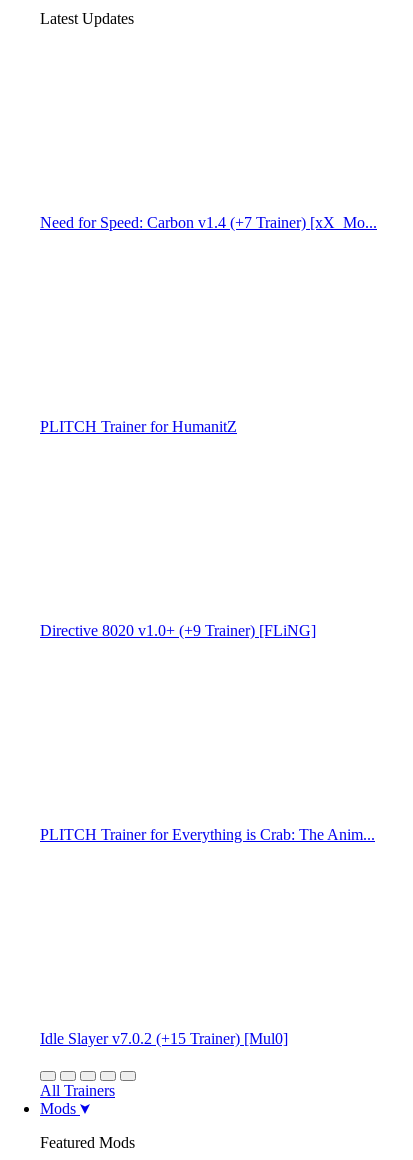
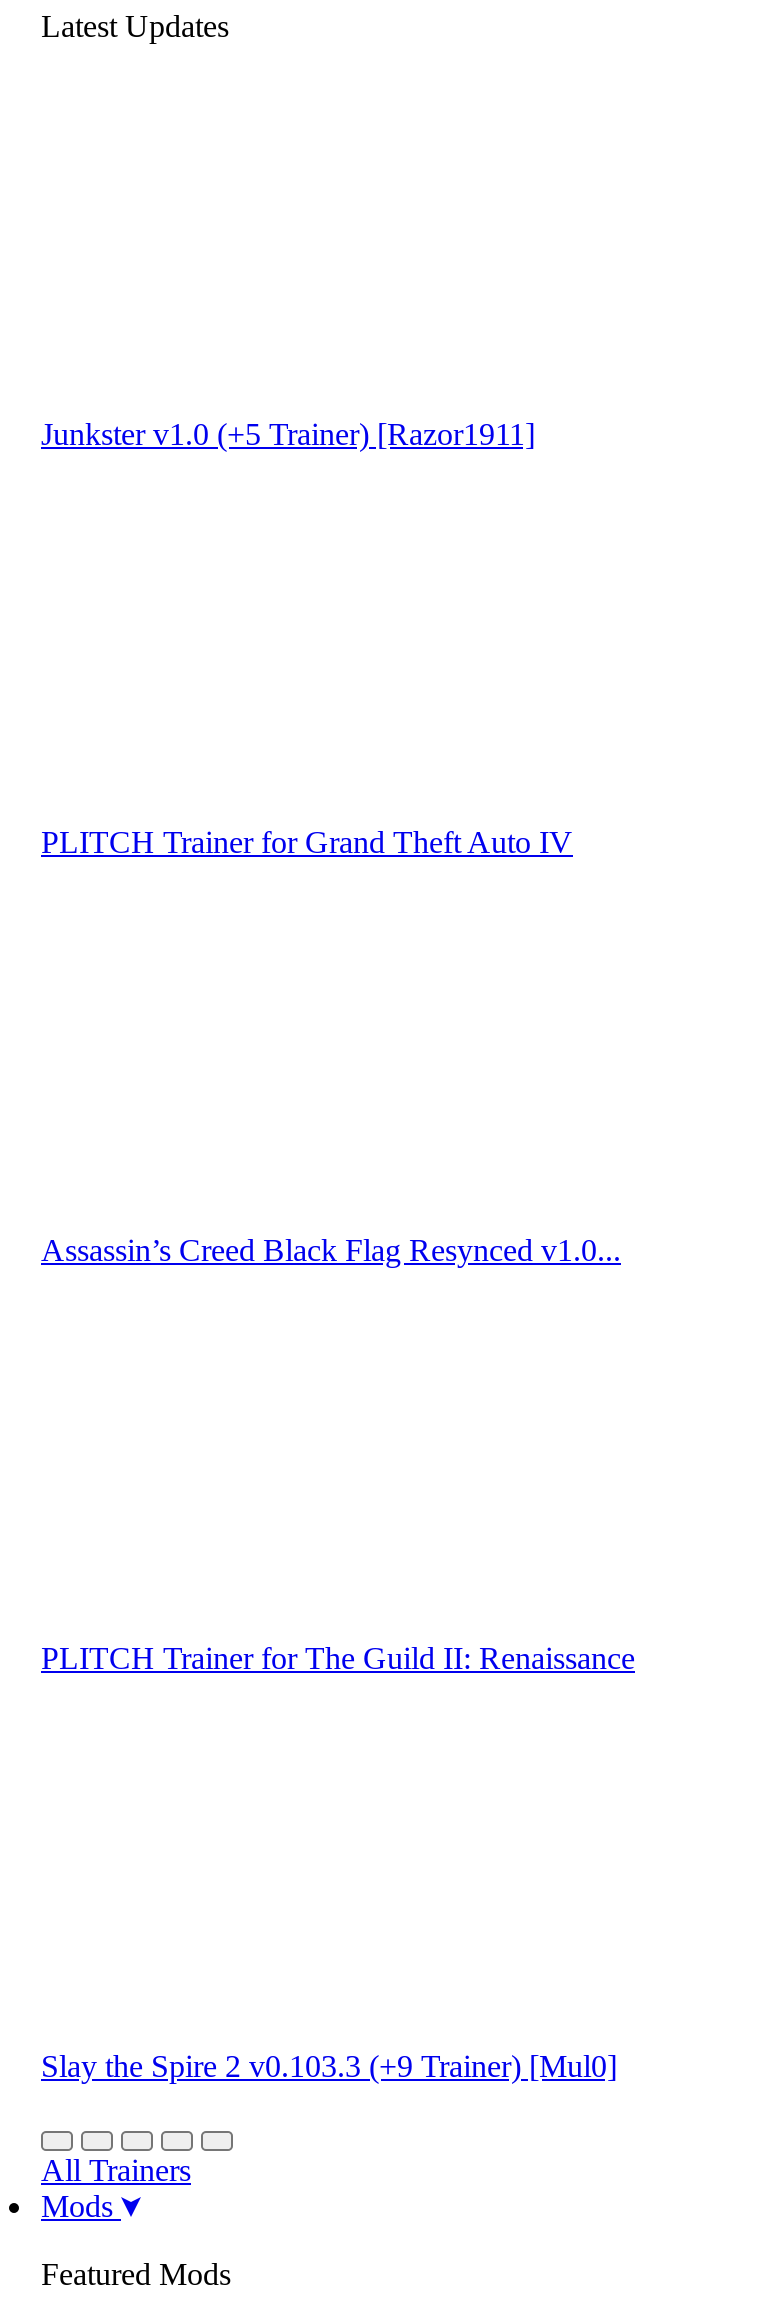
- Need for Speed: Carbon v1.4 (+7 Trainer) [xX_Mo...
+ Junkster v1.0 (+5 Trainer) [Razor1911]

- PLITCH Trainer for HumanitZ
+ PLITCH Trainer for Grand Theft Auto IV

- Directive 8020 v1.0+ (+9 Trainer) [FLiNG]
+ Assassin’s Creed Black Flag Resynced v1.0...

- PLITCH Trainer for Everything is Crab: The Anim...
+ PLITCH Trainer for The Guild II: Renaissance

- Idle Slayer v7.0.2 (+15 Trainer) [Mul0]
+ Slay the Spire 2 v0.103.3 (+9 Trainer) [Mul0]
